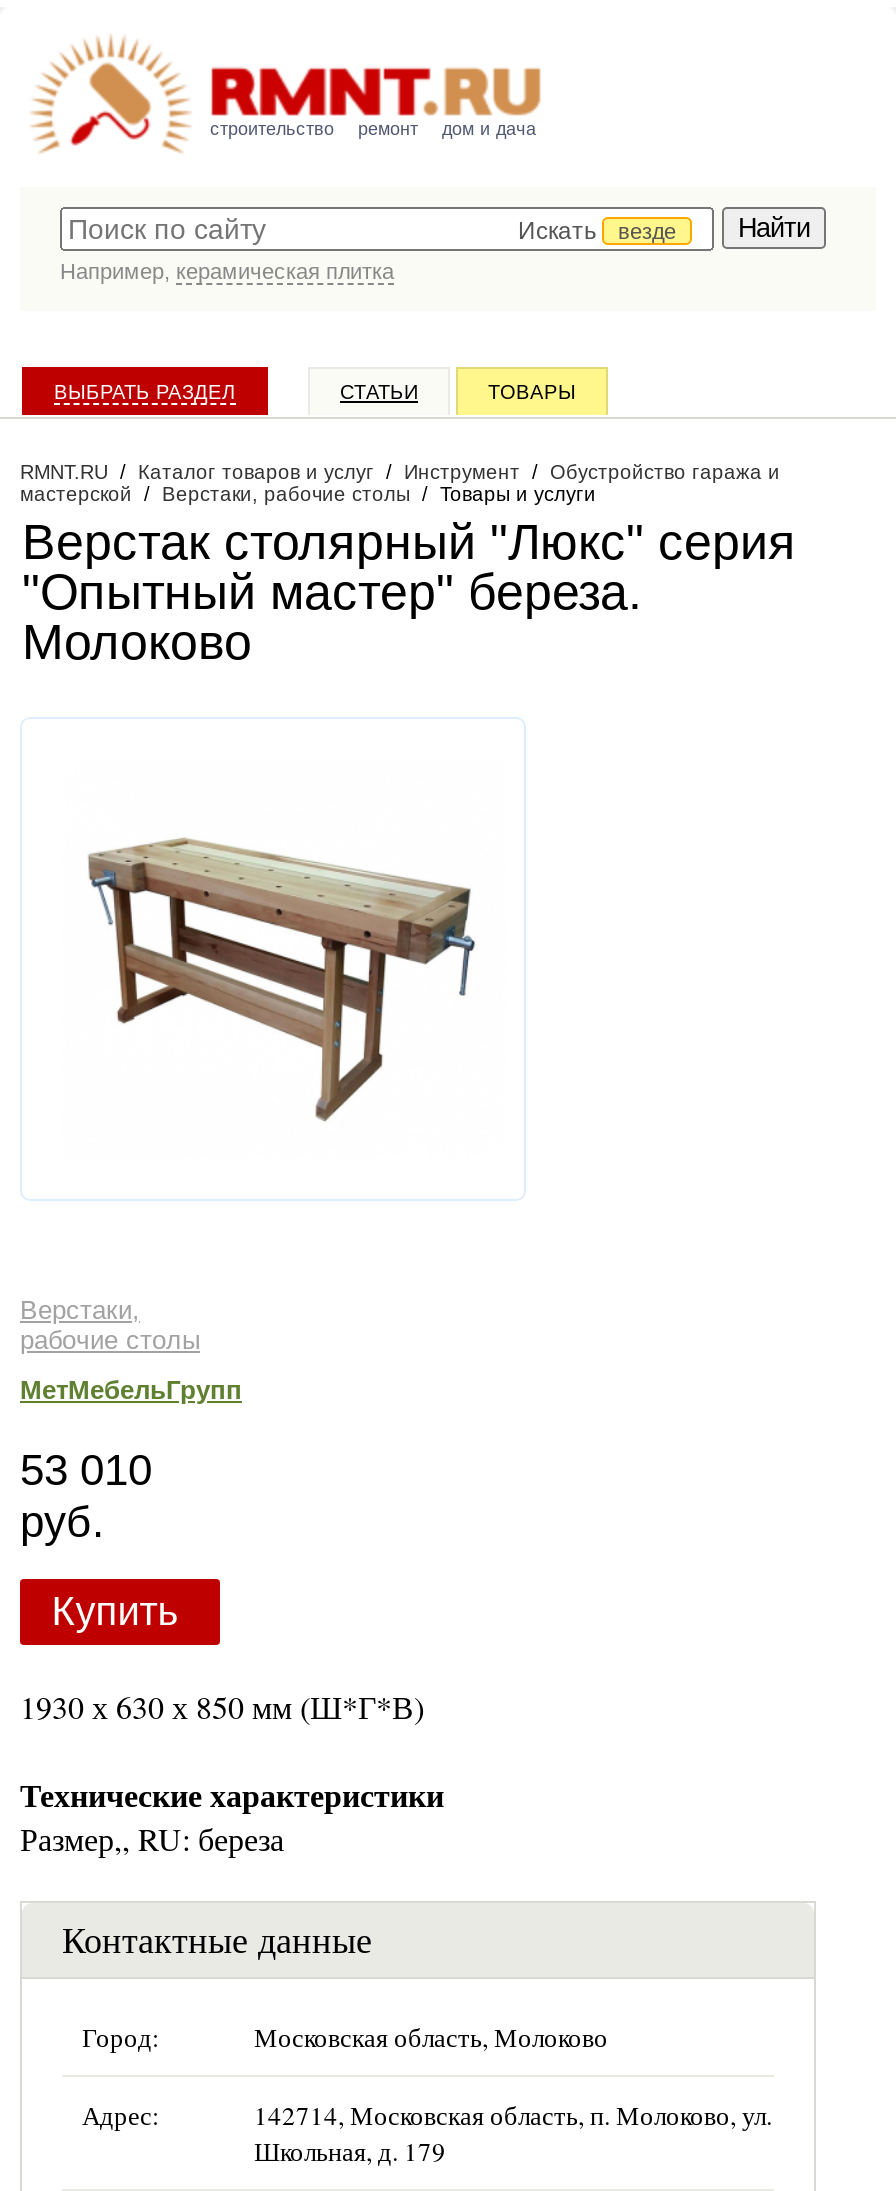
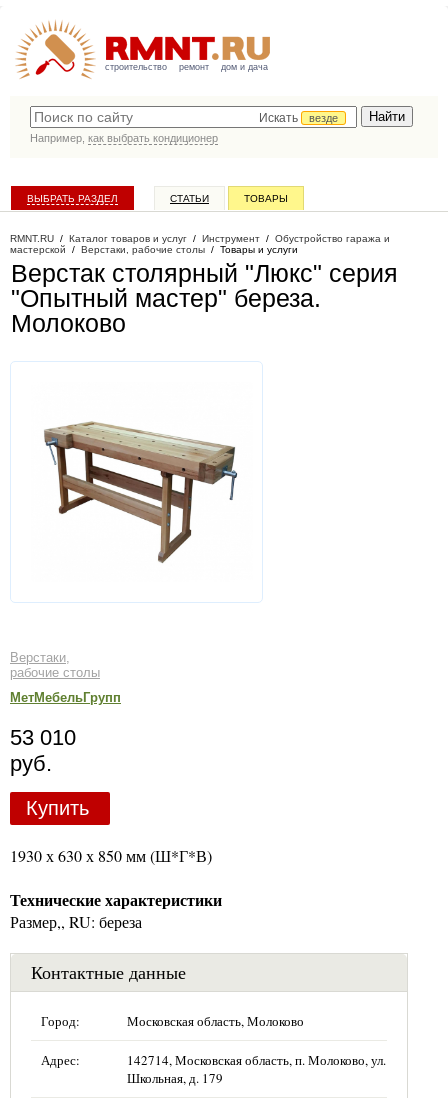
- Например, керамическая плитка
+ Например, как выбрать кондиционер
